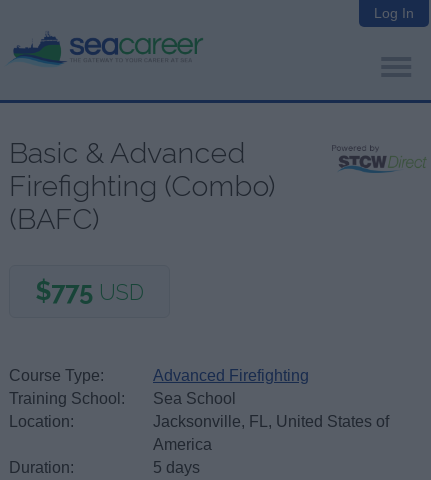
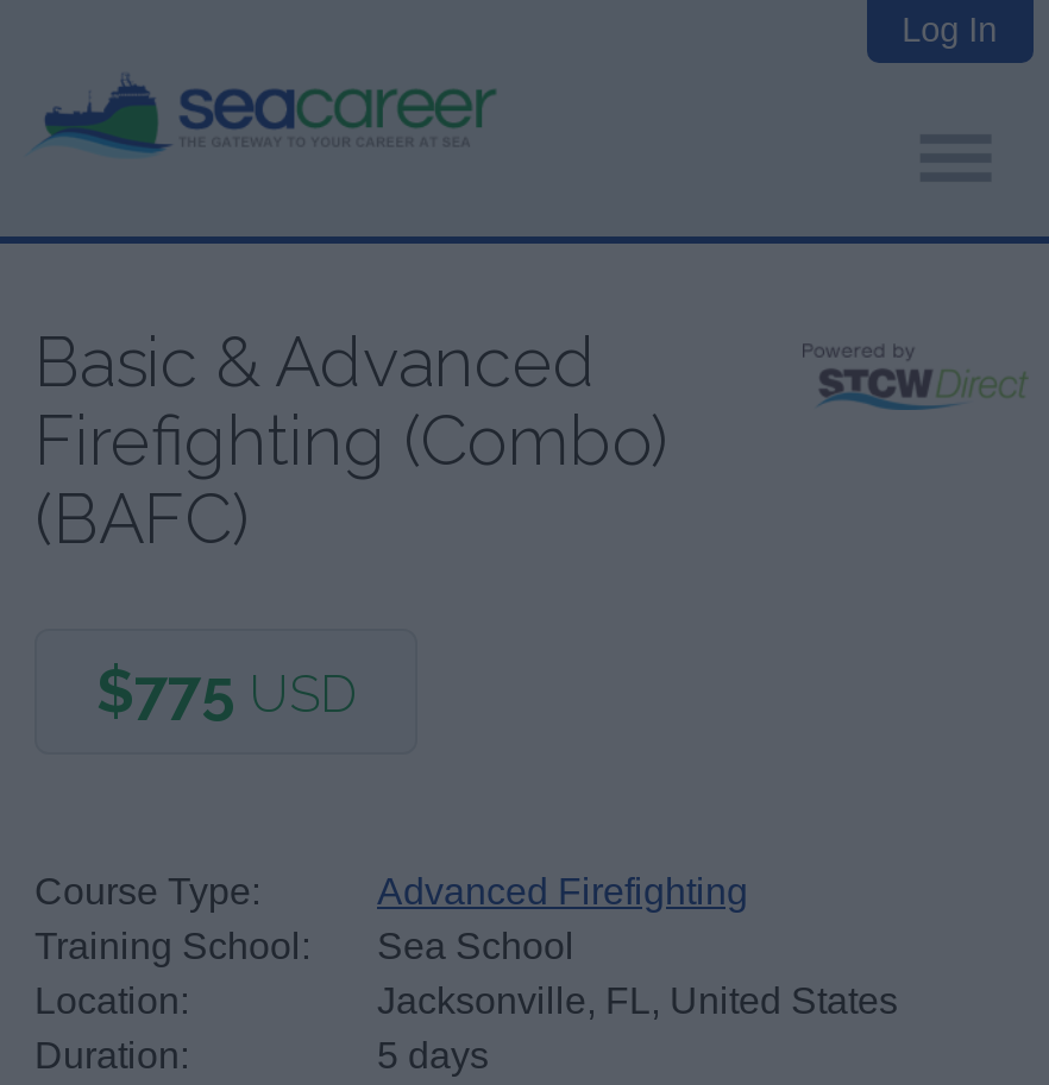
- Jacksonville, FL, United States of
- America
+ Jacksonville, FL, United States
